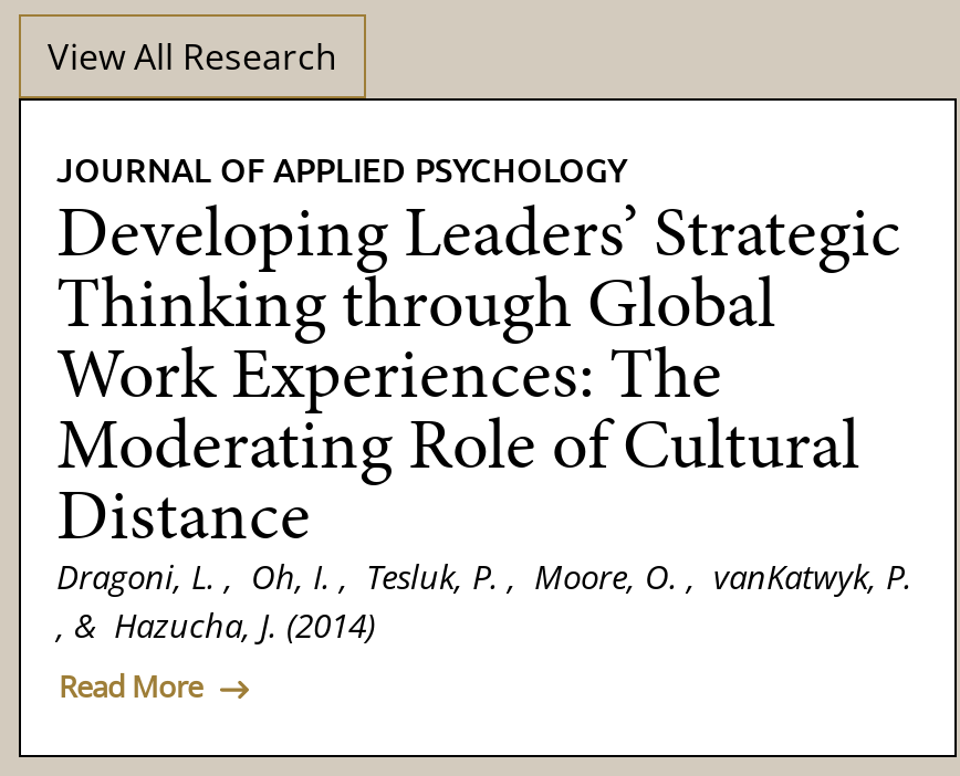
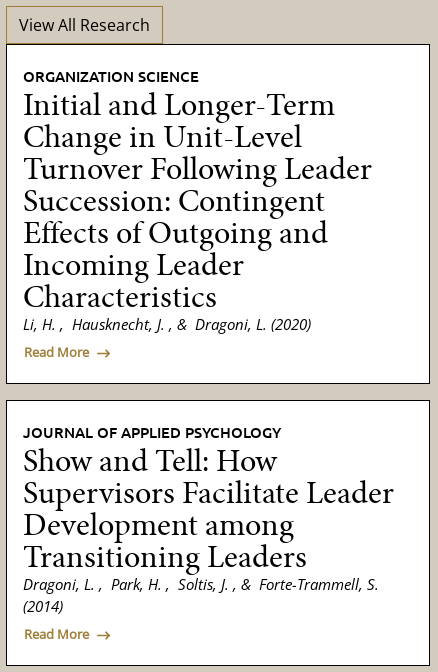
+ ORGANIZATION SCIENCE
+ Initial and Longer-Term
+ Change in Unit-Level
+ Turnover Following Leader
+ Succession: Contingent
+ Effects of Outgoing and
+ Incoming Leader
+ Characteristics
+ Li, H. , Hausknecht, J. , & Dragoni, L. (2020)
+ Read More

moved down: JOURNAL OF APPLIED PSYCHOLOGY

- Developing Leaders’ Strategic
- Thinking through Global
- Work Experiences: The
- Moderating Role of Cultural
- Distance
- Dragoni, L. , Oh, I. , Tesluk, P. , Moore, O. , vanKatwyk, P.
- , & Hazucha, J. (2014)
+ Show and Tell: How
+ Supervisors Facilitate Leader
+ Development among
+ Transitioning Leaders
+ Dragoni, L. , Park, H. , Soltis, J. , & Forte-Trammell, S.
+ (2014)
